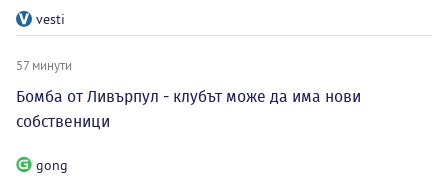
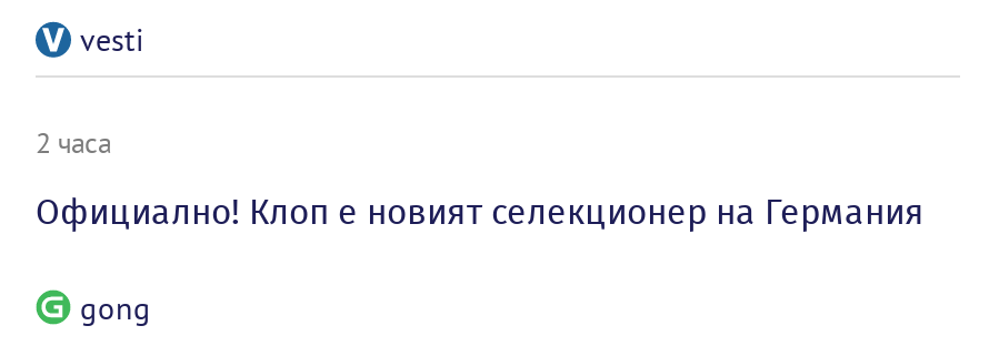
- 57 минути
+ 2 часа

- Бомба от Ливърпул - клубът може да има нови
- собственици
+ Официално! Клоп е новият селекционер на Германия
